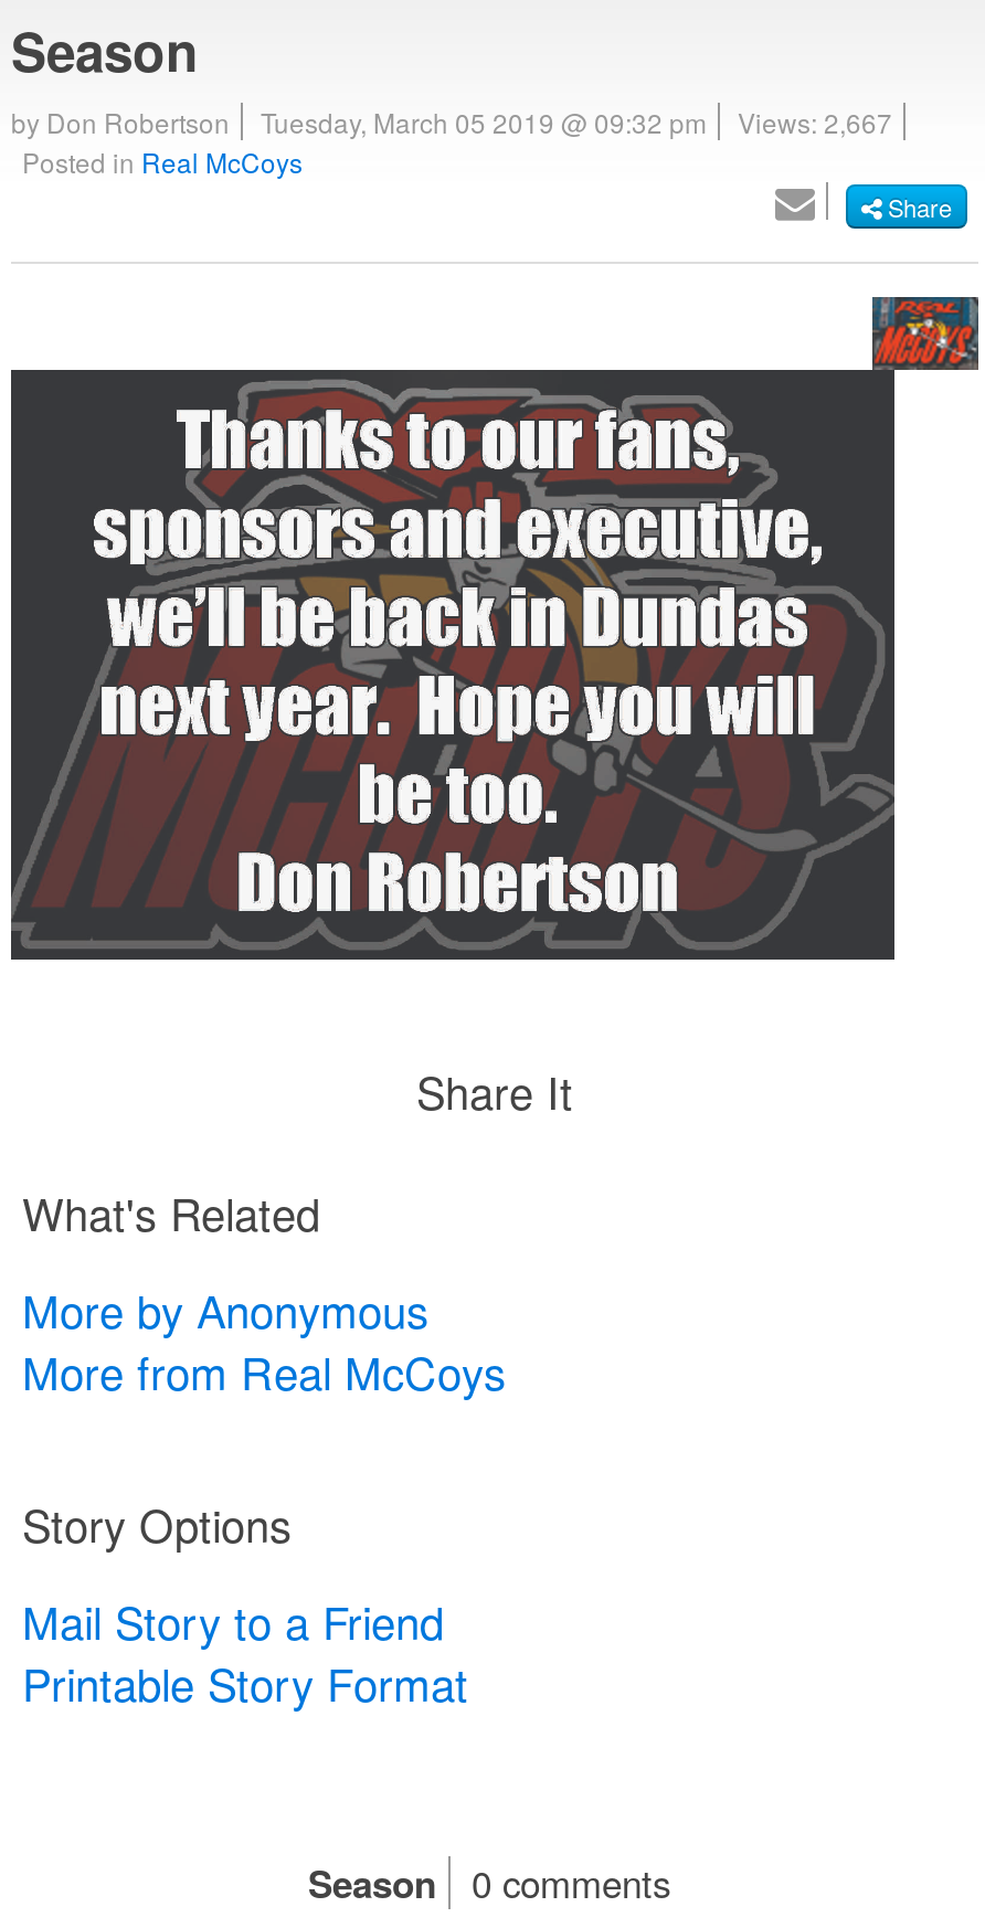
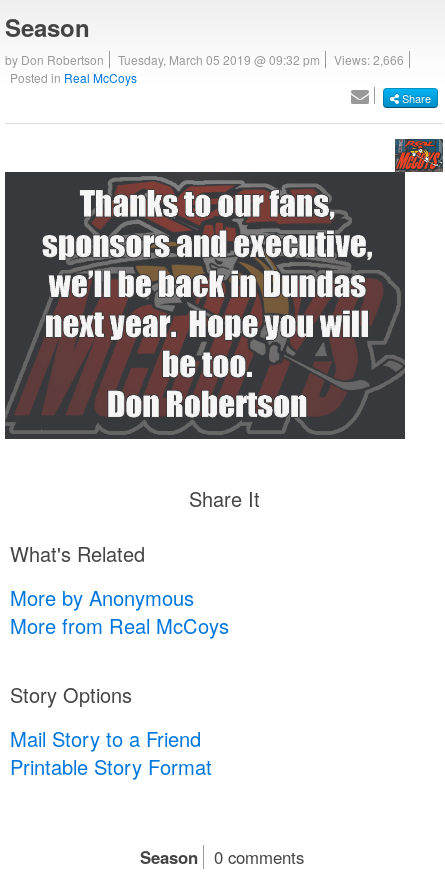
- by Don Robertson Tuesday, March 05 2019 @ 09:32 pm Views: 2,667
+ by Don Robertson Tuesday, March 05 2019 @ 09:32 pm Views: 2,666
